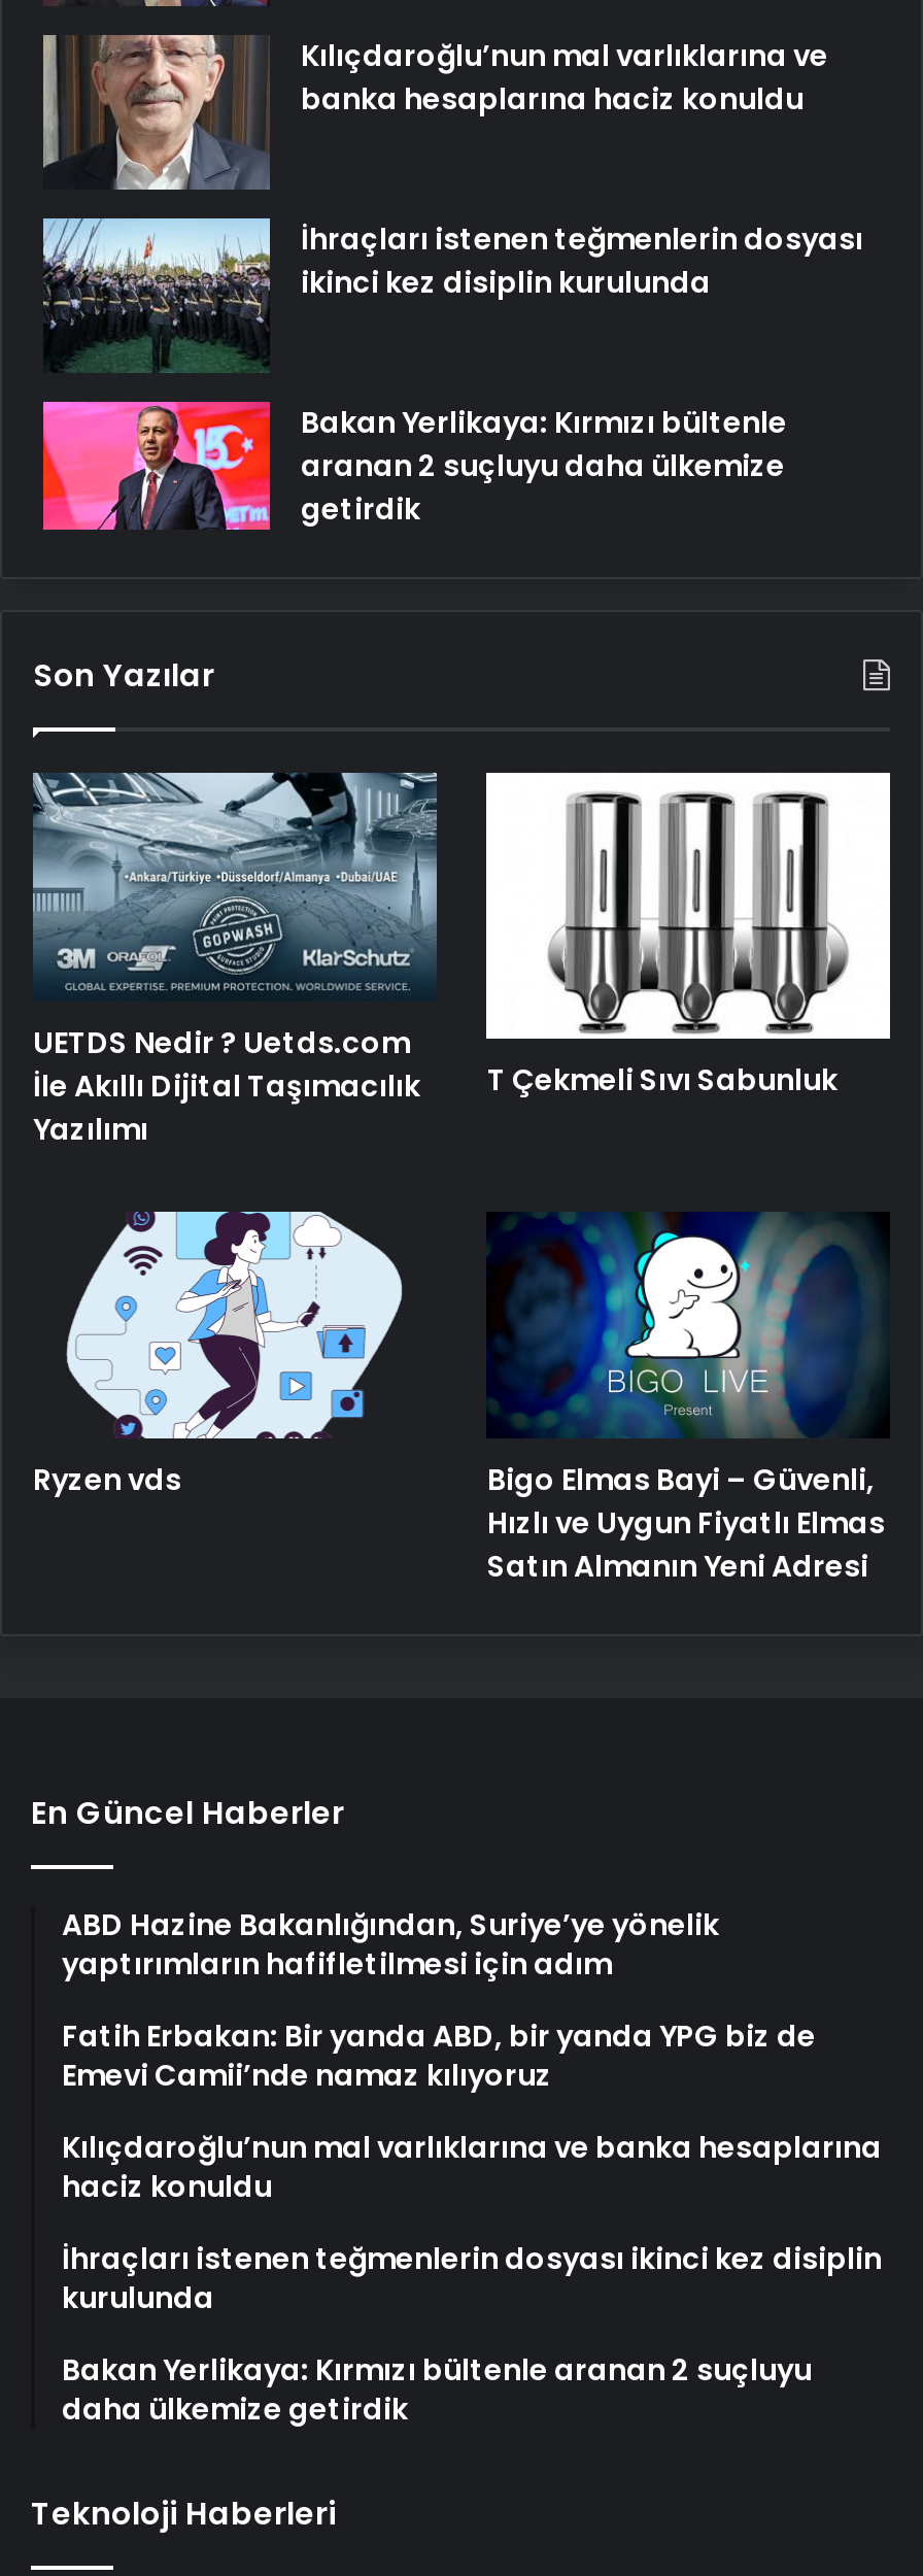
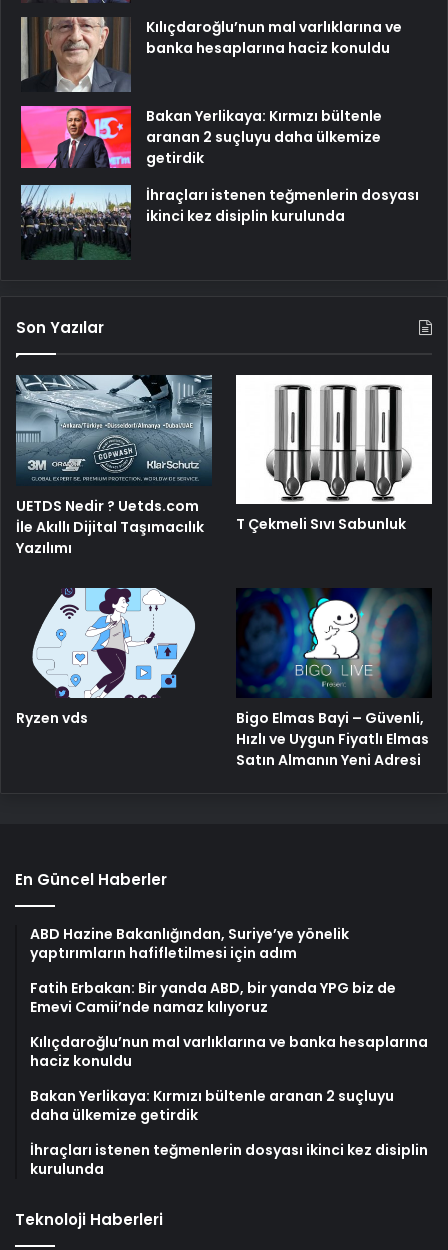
moved down: [image] | İhraçları istenen teğmenlerin dosyası | ikinci kez disiplin kurulunda

moved up: [image] | Bakan Yerlikaya: Kırmızı bültenle | aranan 2 suçluyu daha ülkemize | getirdik

moved down: İhraçları istenen teğmenlerin dosyası ikinci kez disiplin | kurulunda

moved up: Bakan Yerlikaya: Kırmızı bültenle aranan 2 suçluyu | daha ülkemize getirdik
